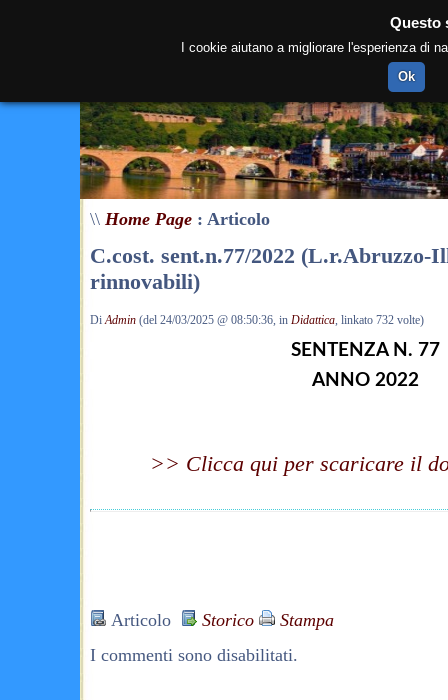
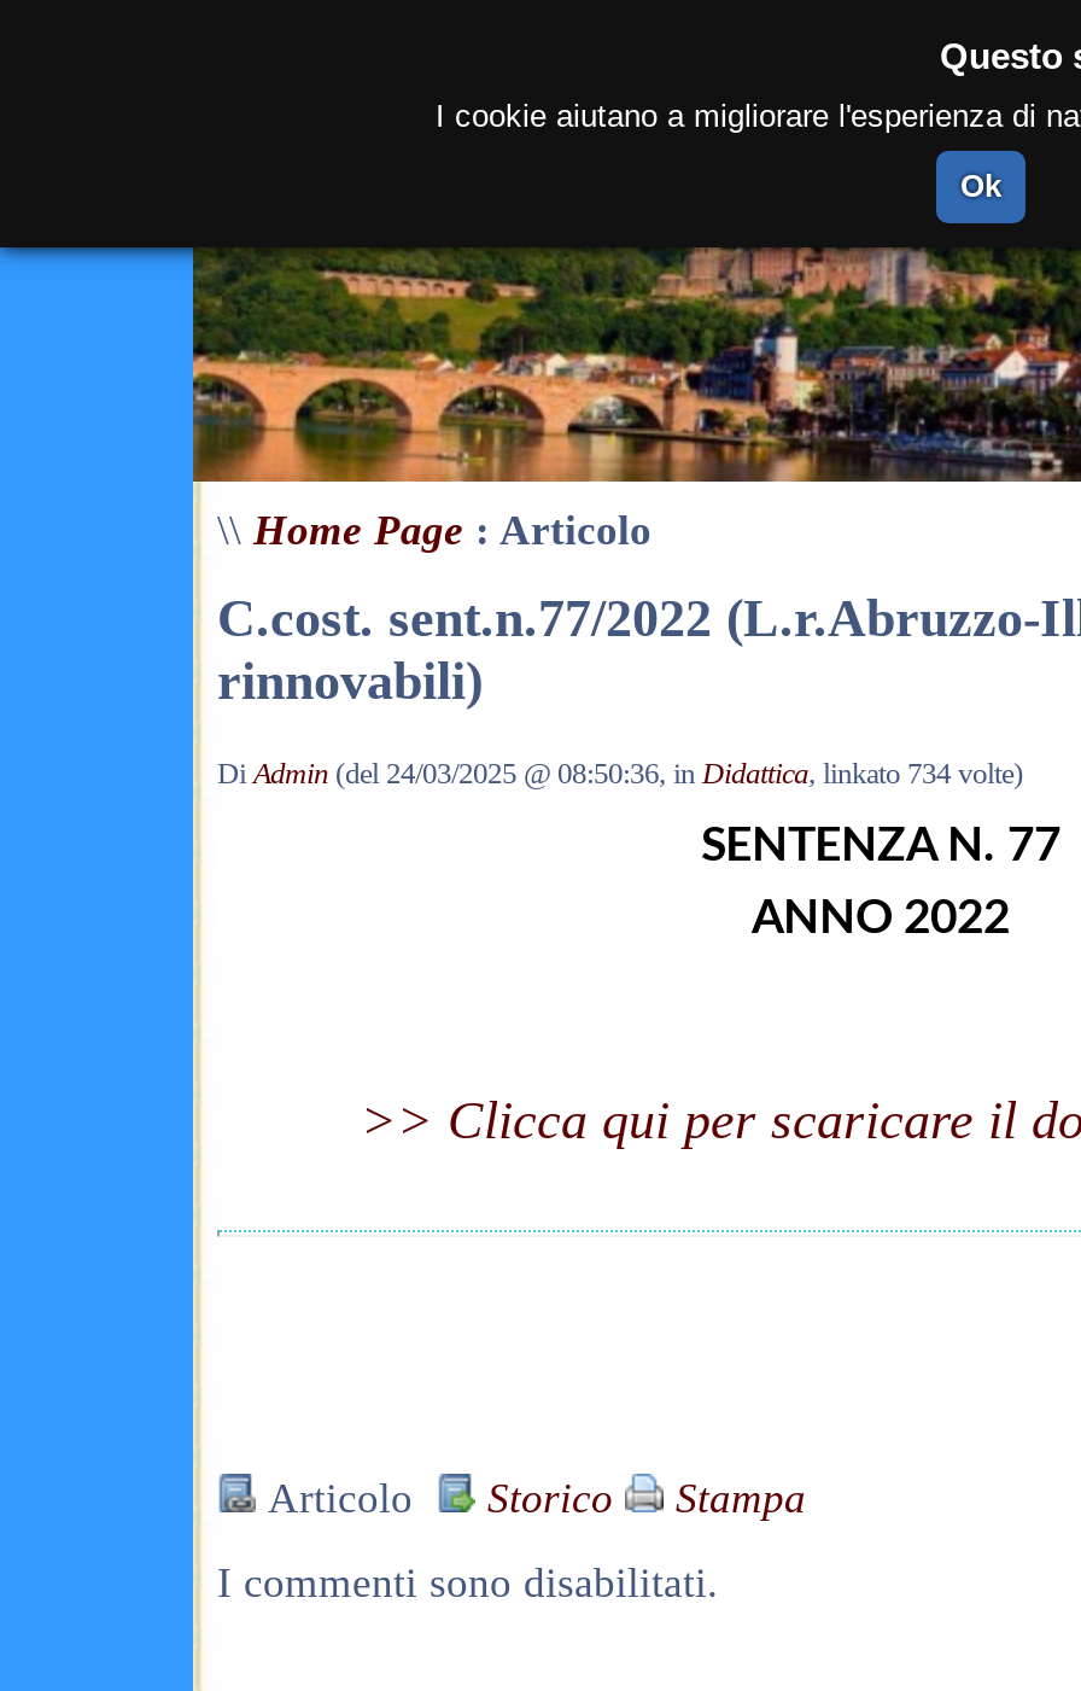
- Di Admin (del 24/03/2025 @ 08:50:36, in Didattica, linkato 732 volte)
+ Di Admin (del 24/03/2025 @ 08:50:36, in Didattica, linkato 734 volte)
